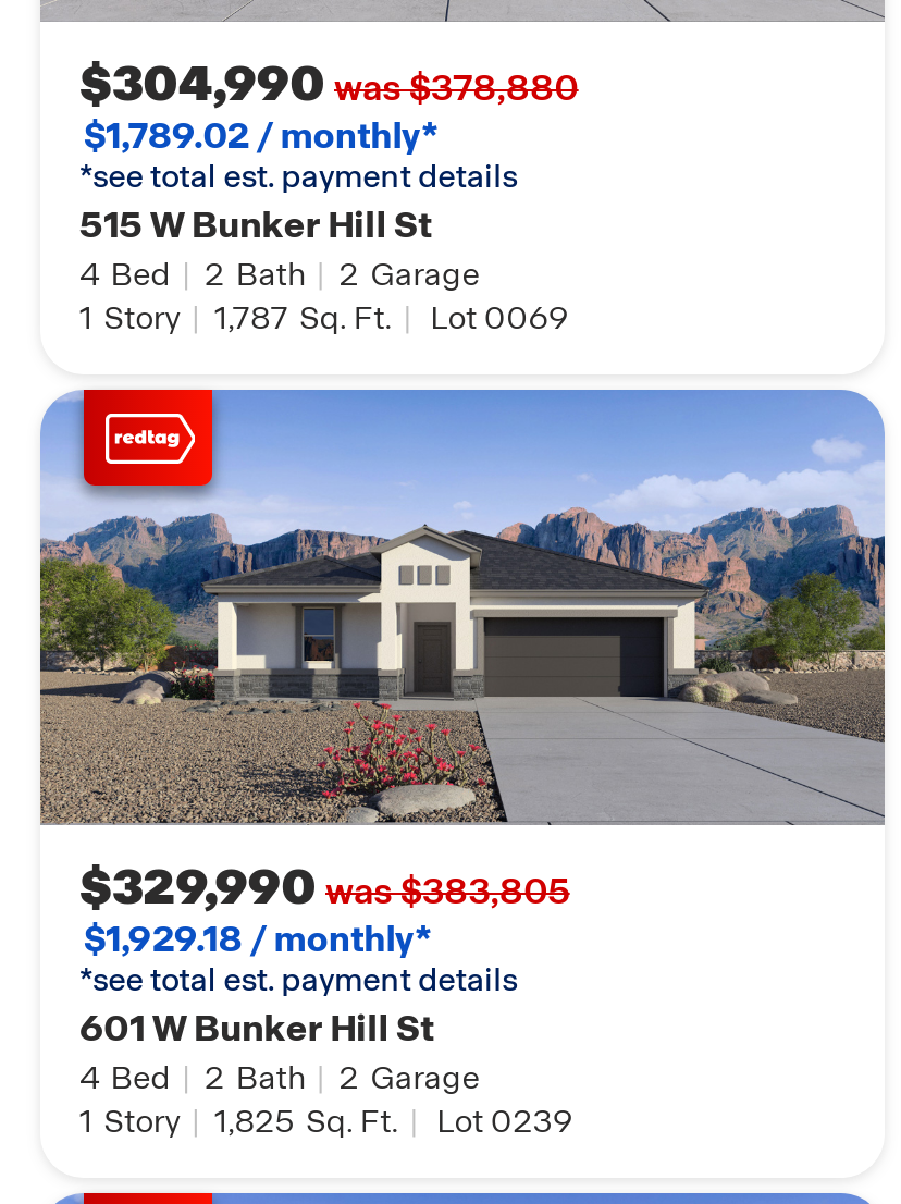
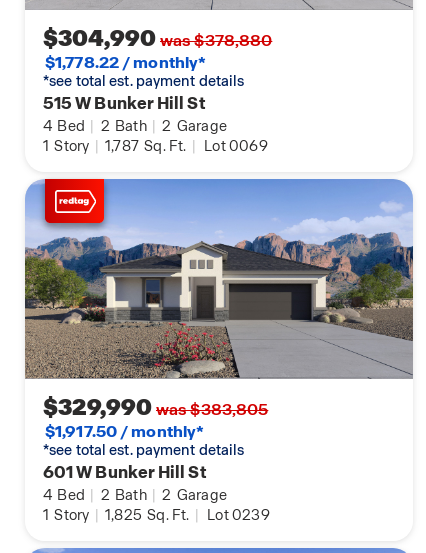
- $1,789.02 / monthly*
+ $1,778.22 / monthly*

- $1,929.18 / monthly*
+ $1,917.50 / monthly*
